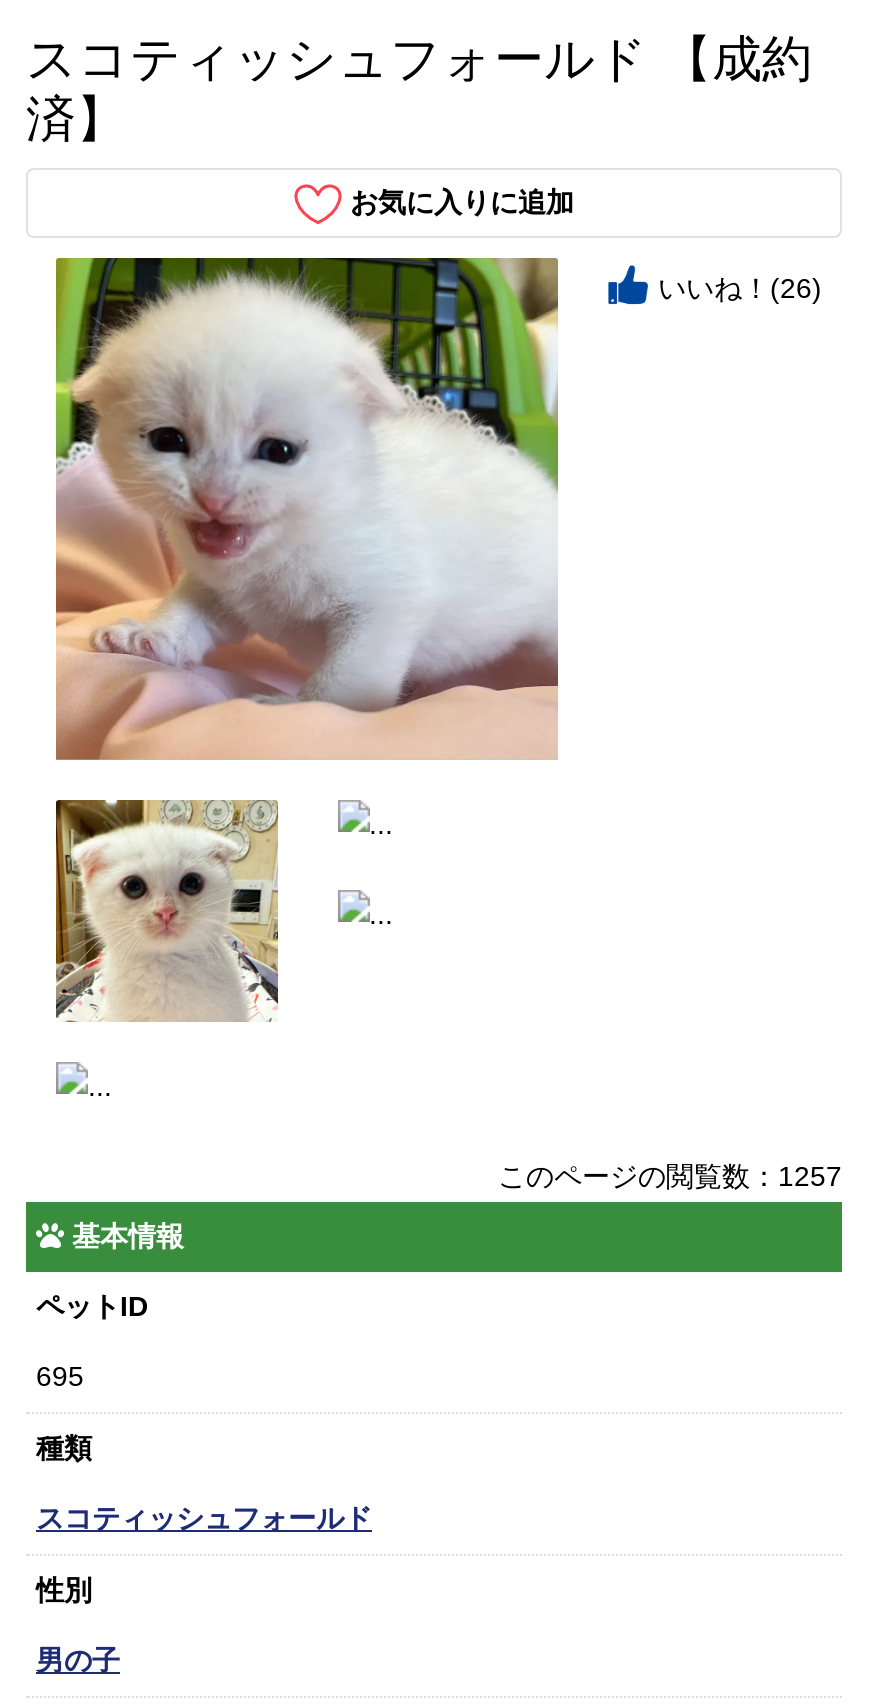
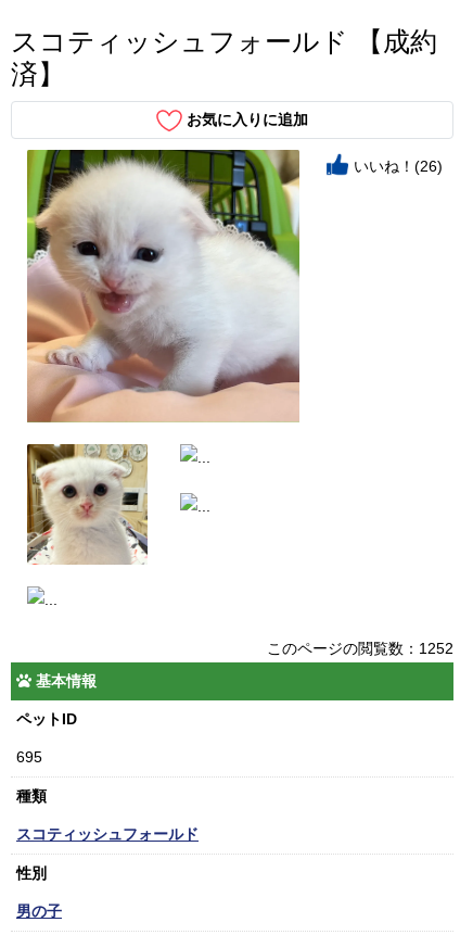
- このページの閲覧数：1257
+ このページの閲覧数：1252
